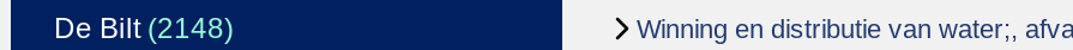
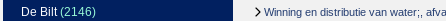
- De Bilt (2148)
+ De Bilt (2146)
